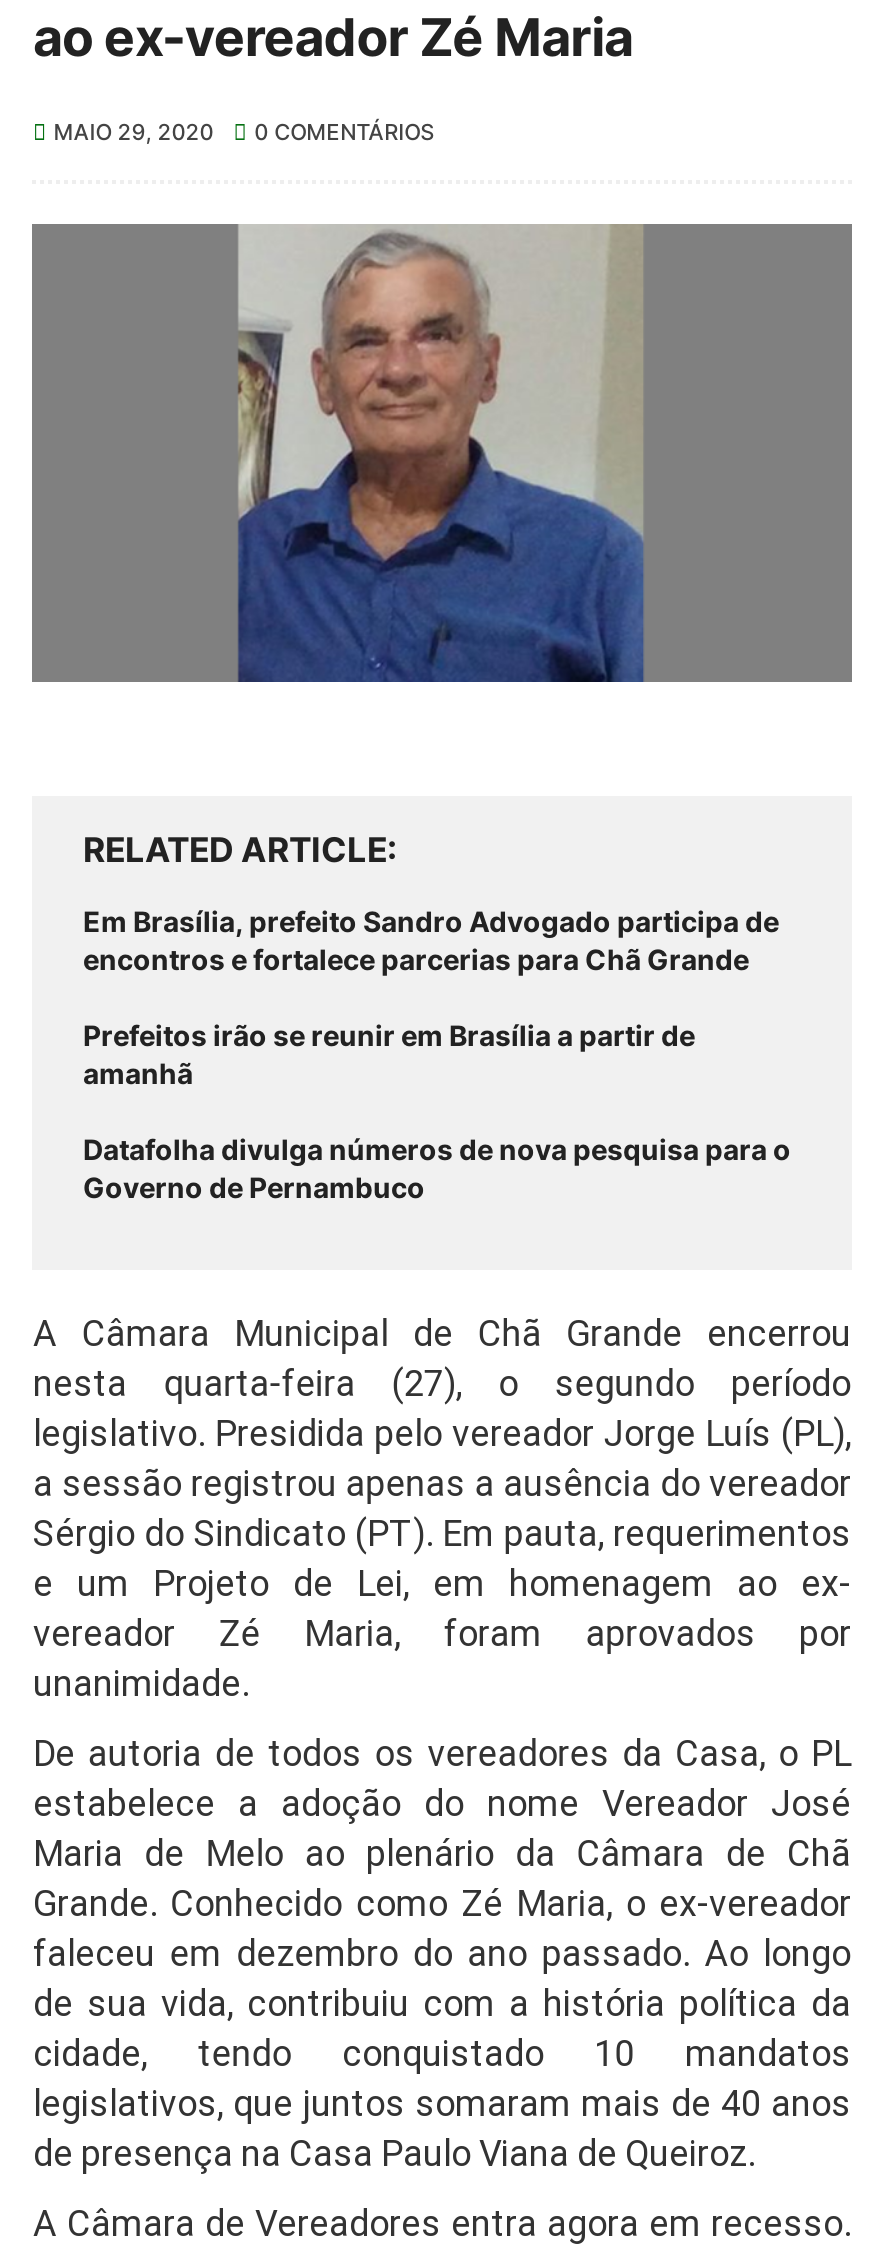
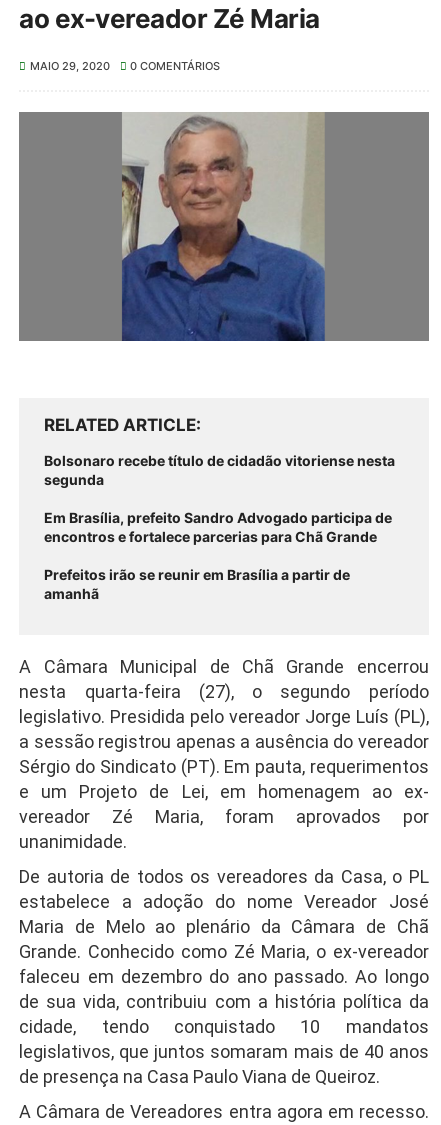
+ Bolsonaro recebe título de cidadão vitoriense nesta
+ segunda

moved down: Em Brasília, prefeito Sandro Advogado participa de | encontros e fortalece parcerias para Chã Grande | Prefeitos irão se reunir em Brasília a partir de | amanhã

- Datafolha divulga números de nova pesquisa para o
- Governo de Pernambuco
